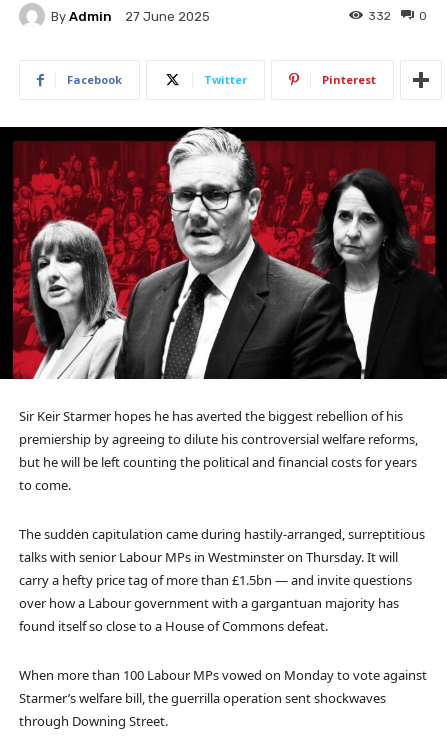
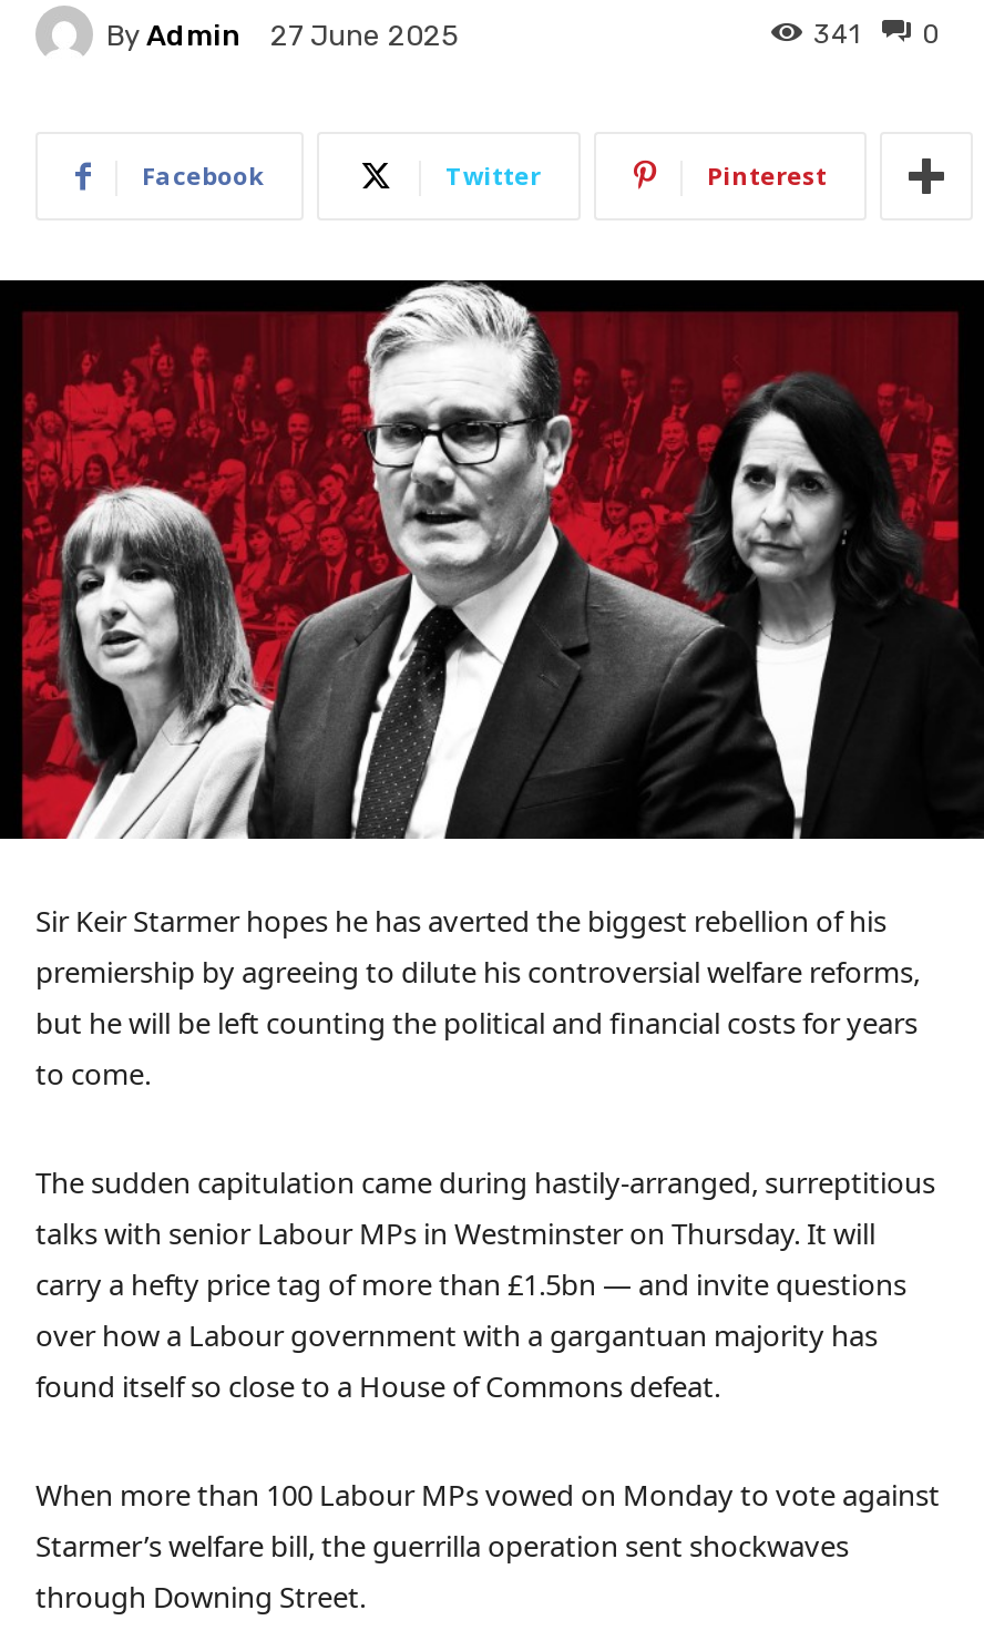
- 332
+ 341
